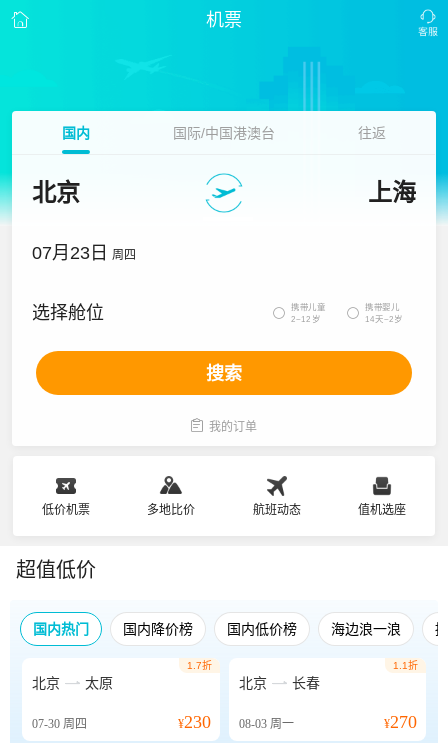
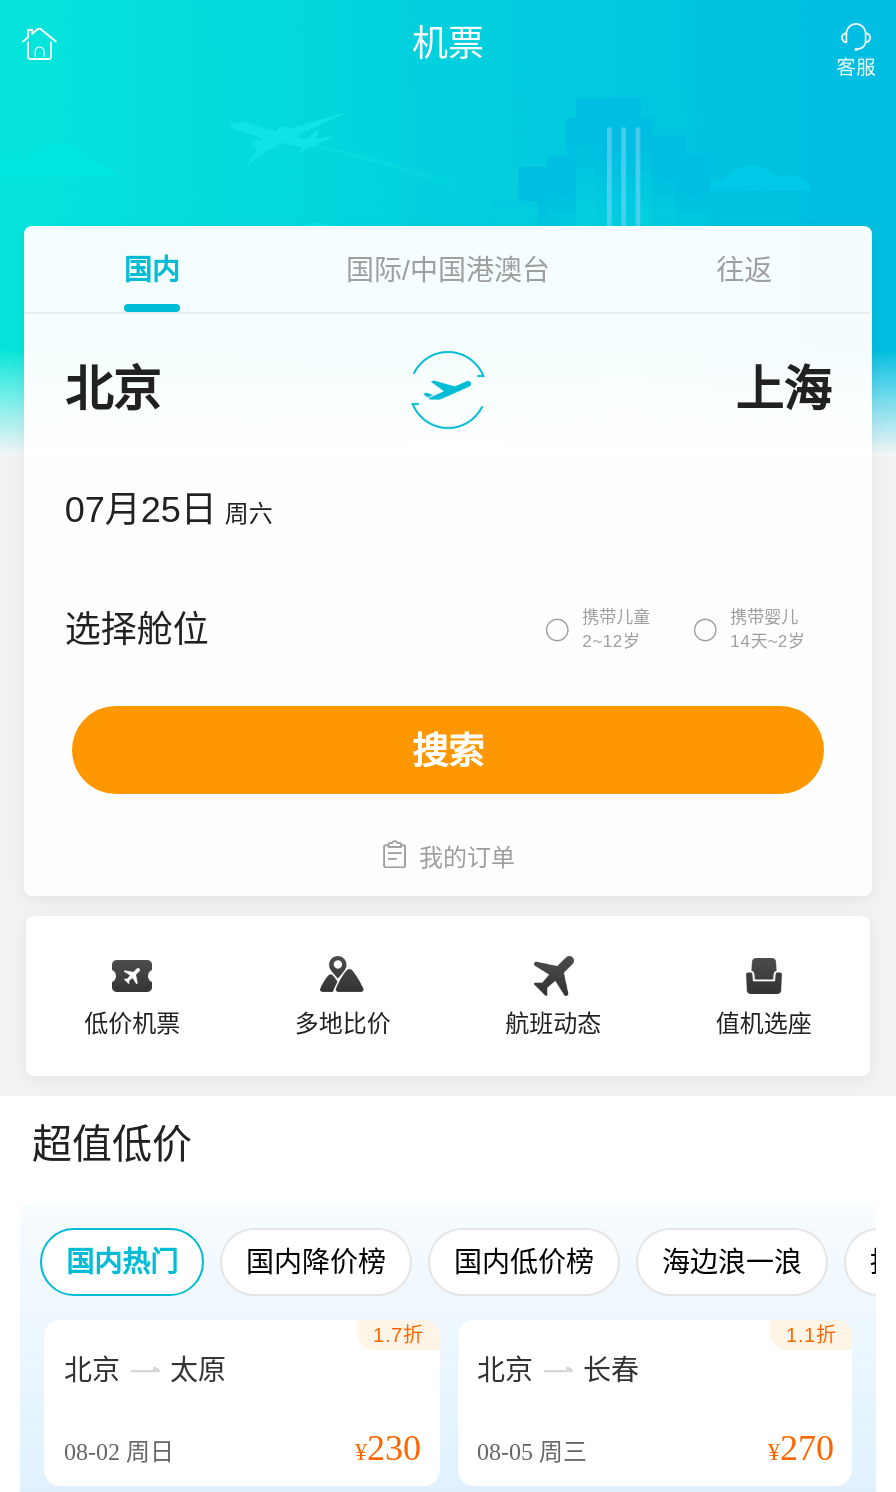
- 07月23日 周四
+ 07月25日 周六

- 07-30周四
+ 08-02周日

- ¥230 08-03周一
+ ¥230 08-05周三
